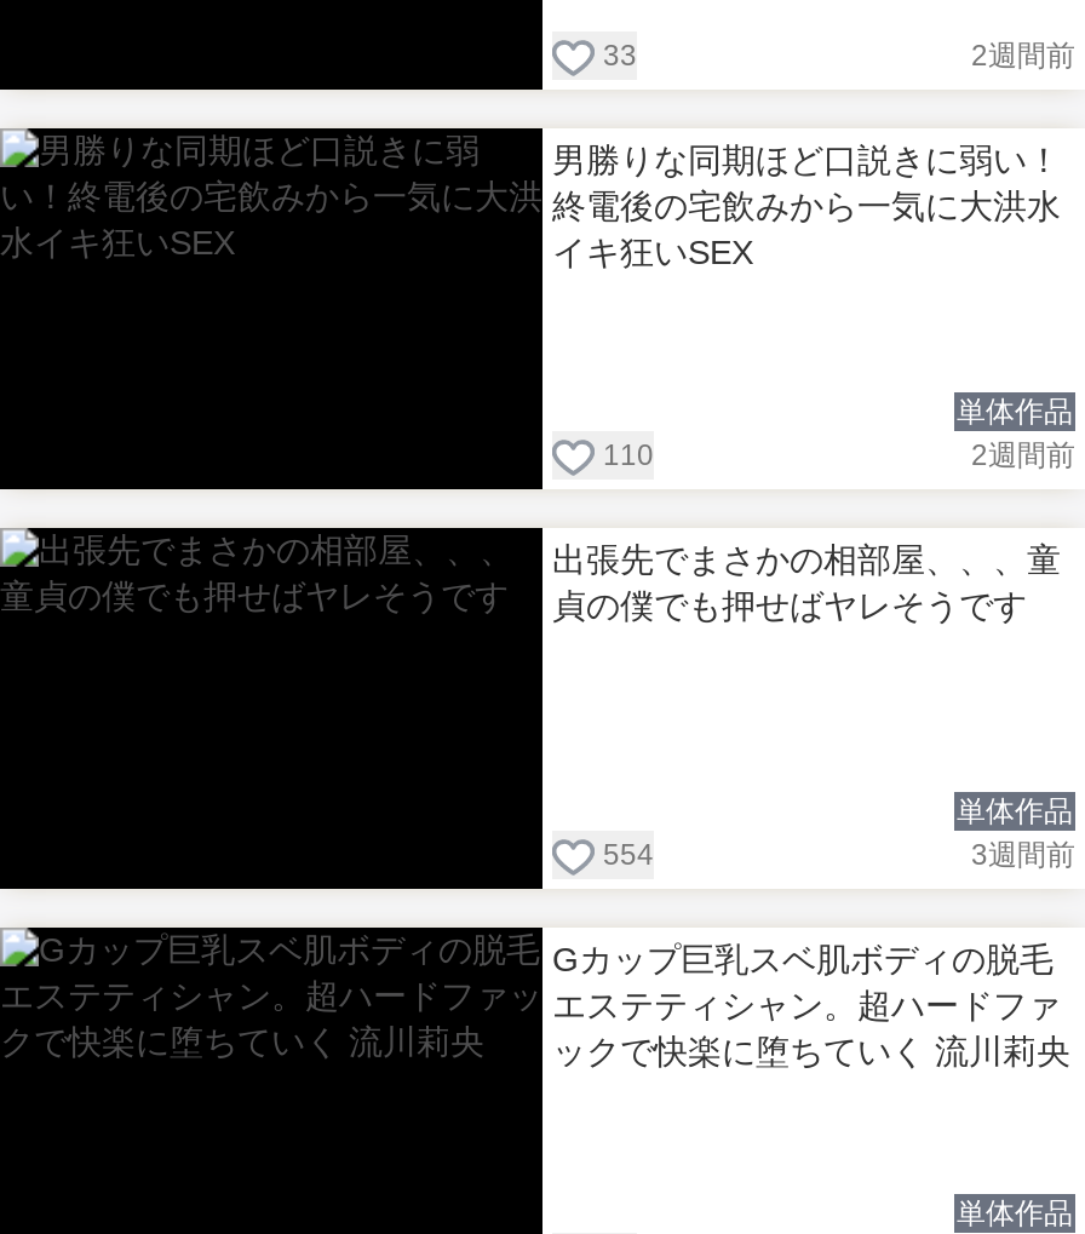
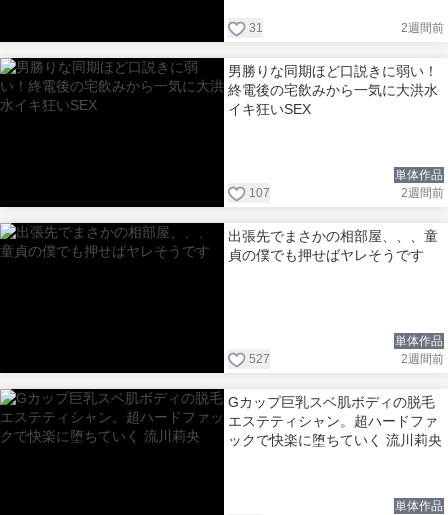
- 33
+ 31

- 110
+ 107

- 554
+ 527

- 3週間前
+ 2週間前
